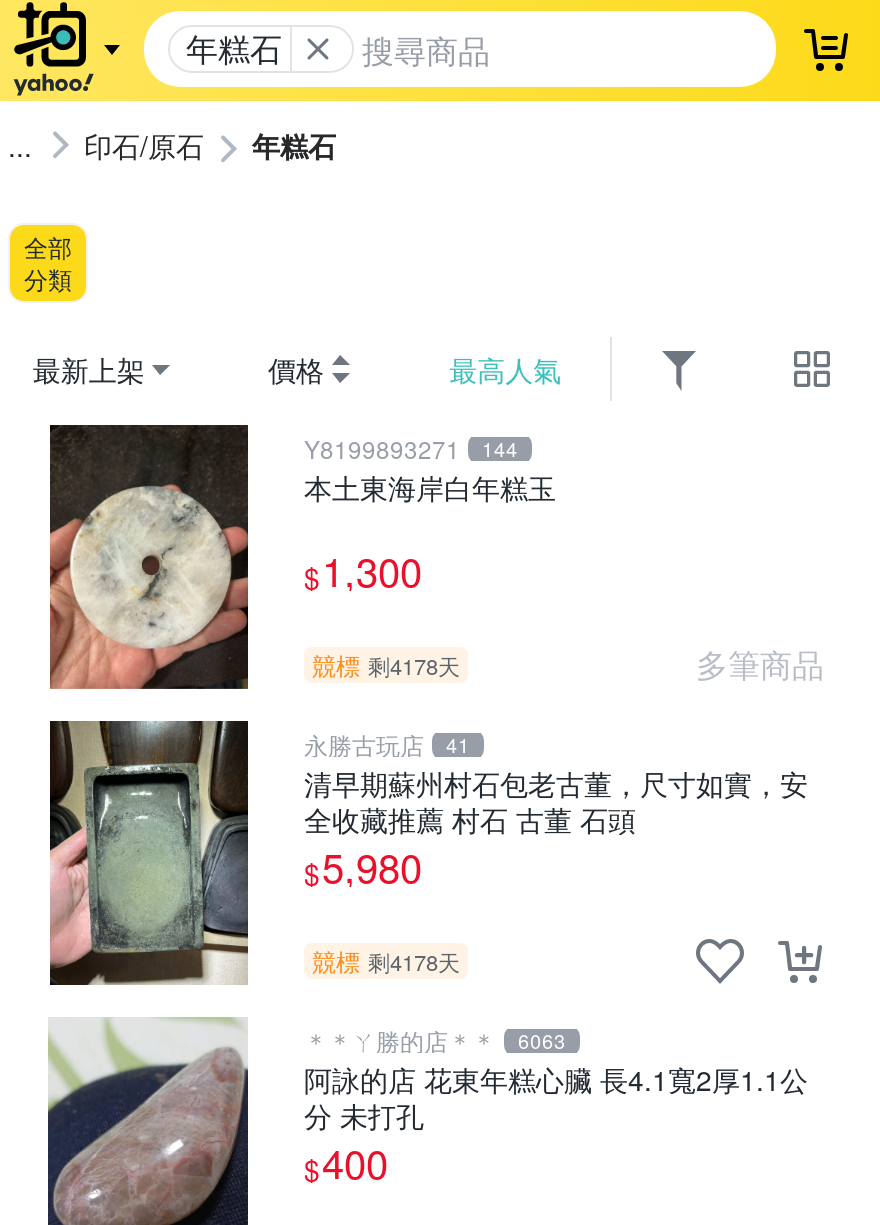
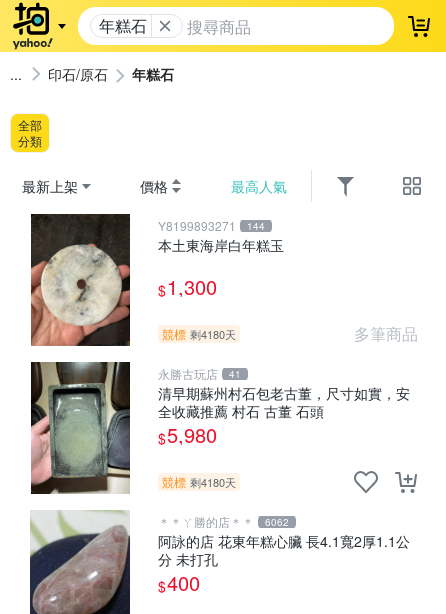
- 競標 剩4178天
+ 競標 剩4180天

- 競標 剩4178天
+ 競標 剩4180天

- 6063
+ 6062
